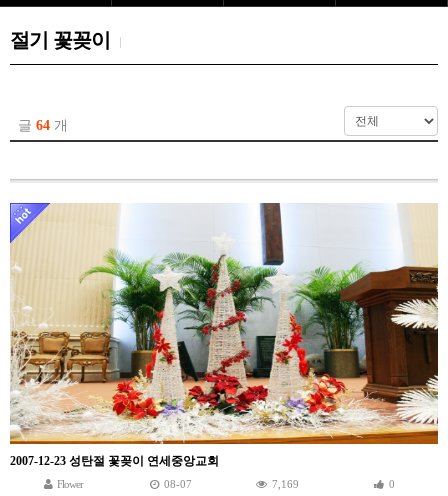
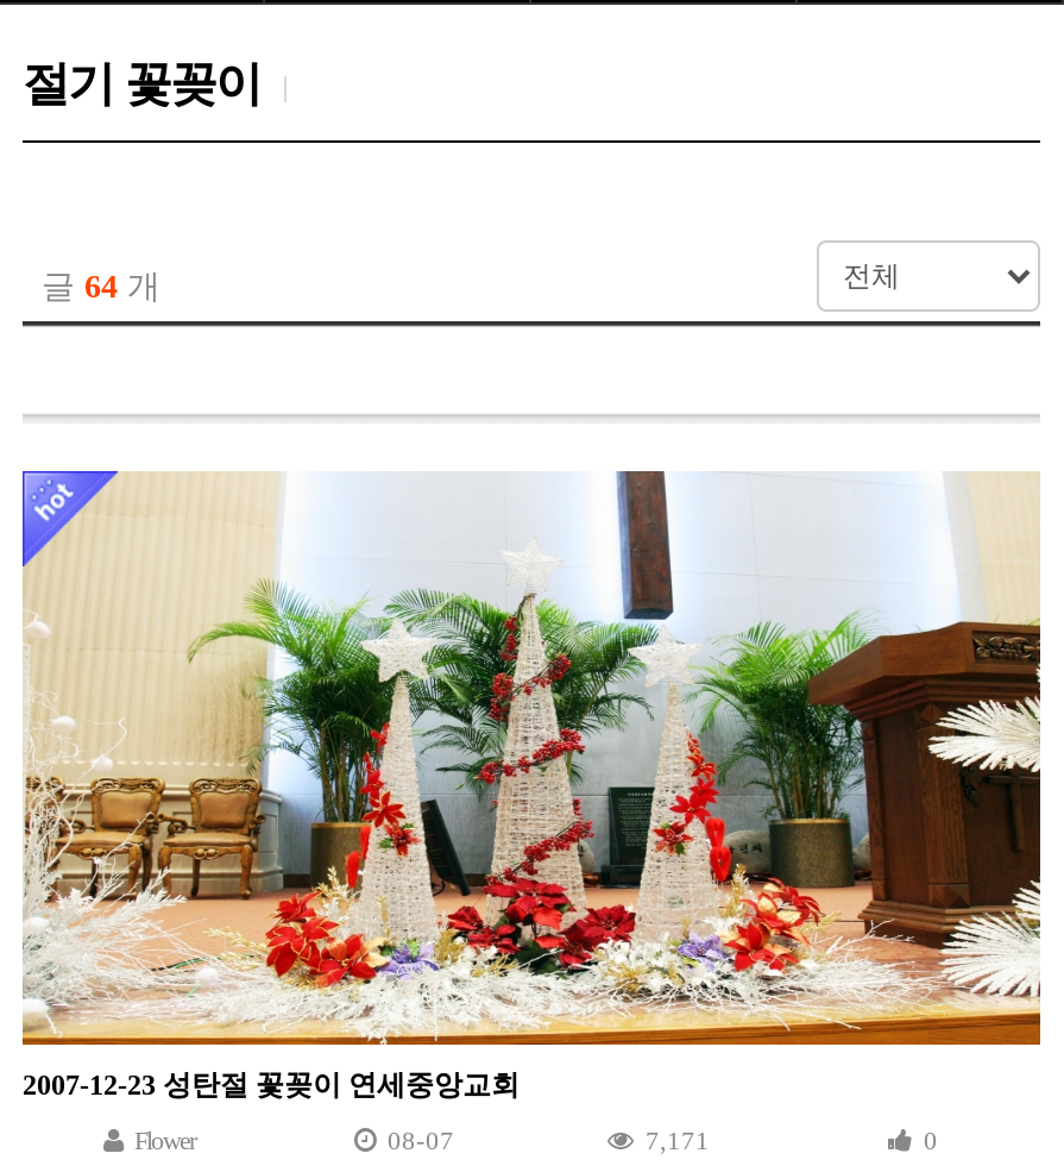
- 7,169
+ 7,171
